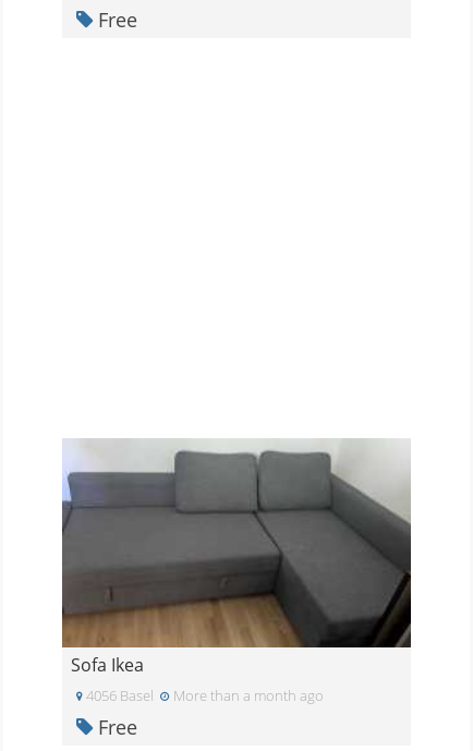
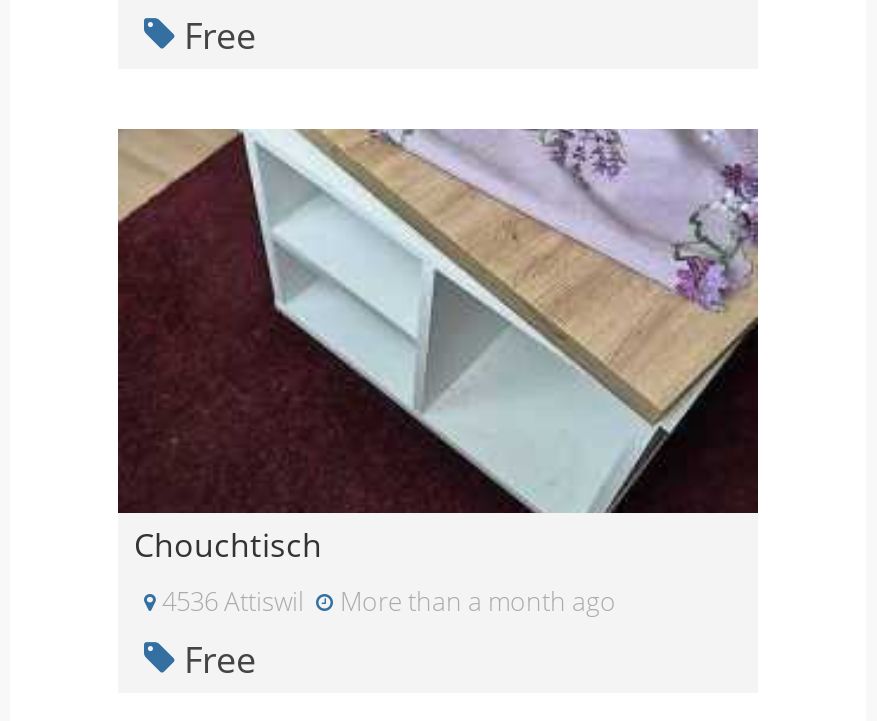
- [image]
- Sofa Ikea
- 4056 Basel
+ [image]
+ Chouchtisch
+ 4536 Attiswil
